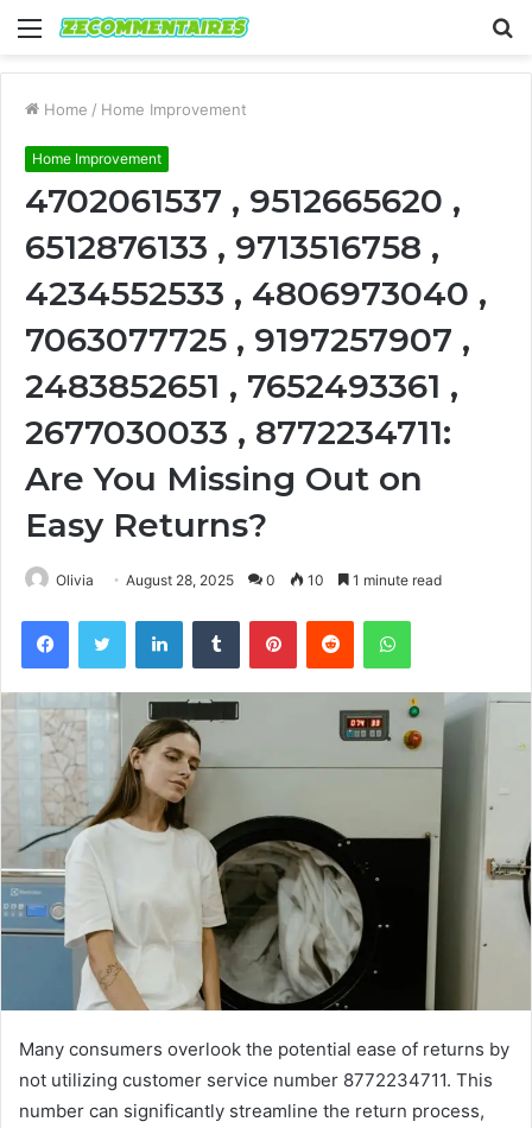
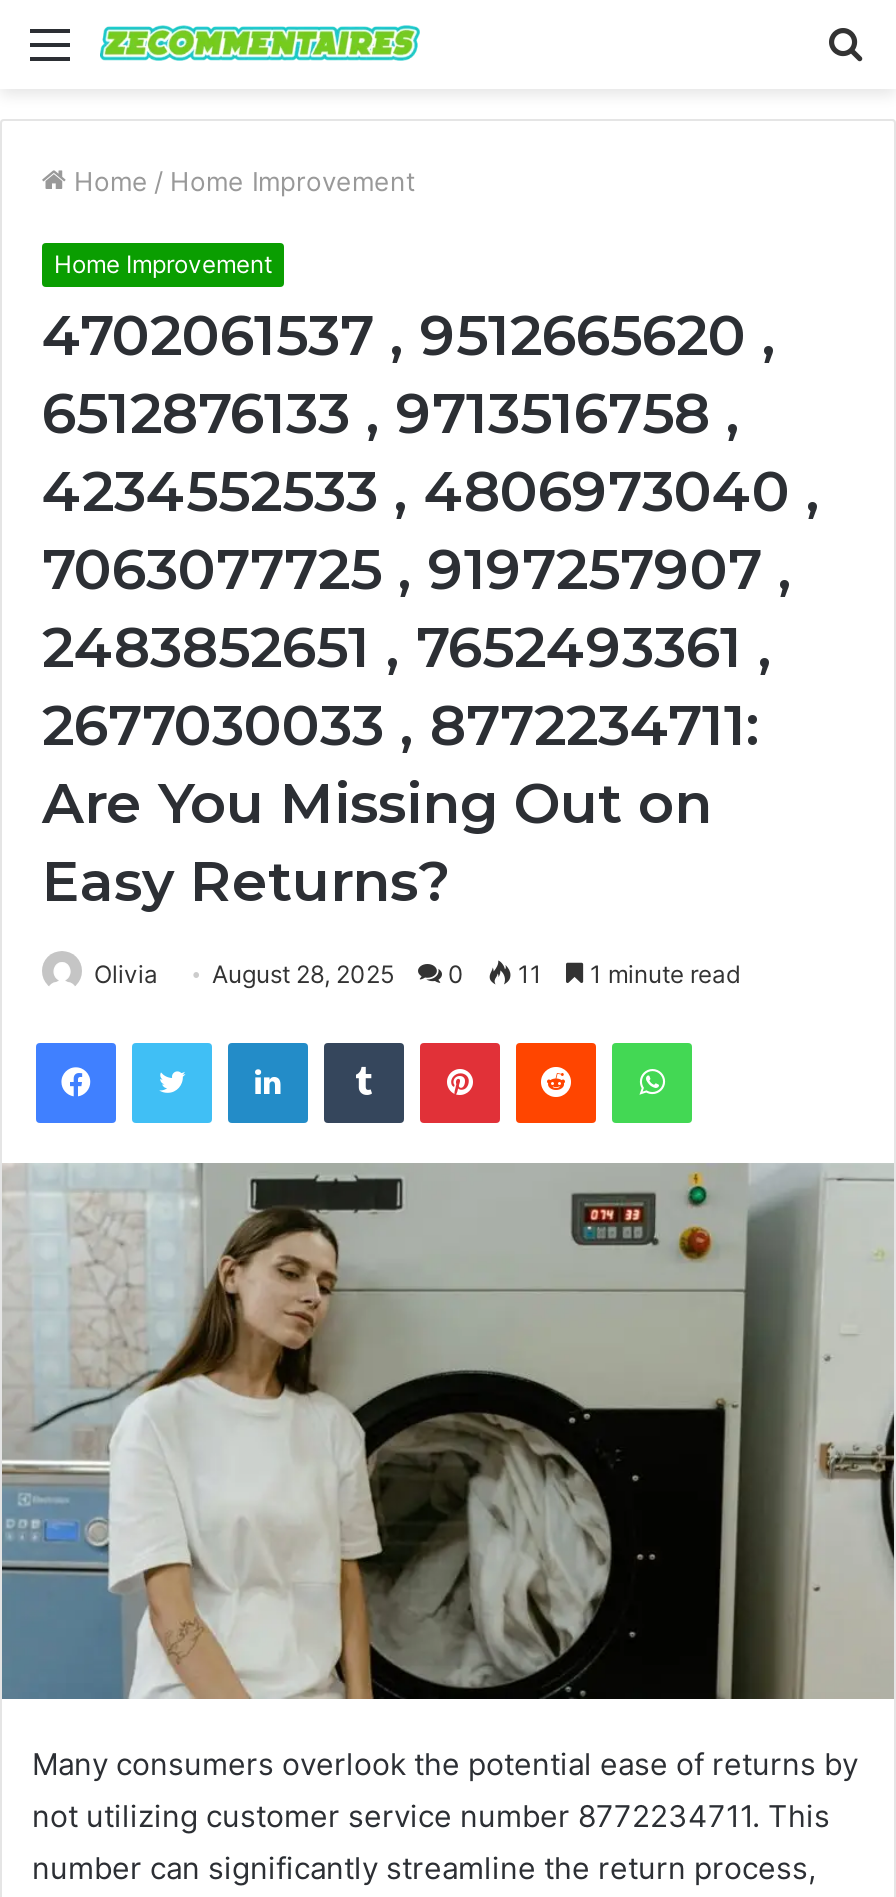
- Olivia August 28, 2025 0 10 1 minute read
+ Olivia August 28, 2025 0 11 1 minute read
